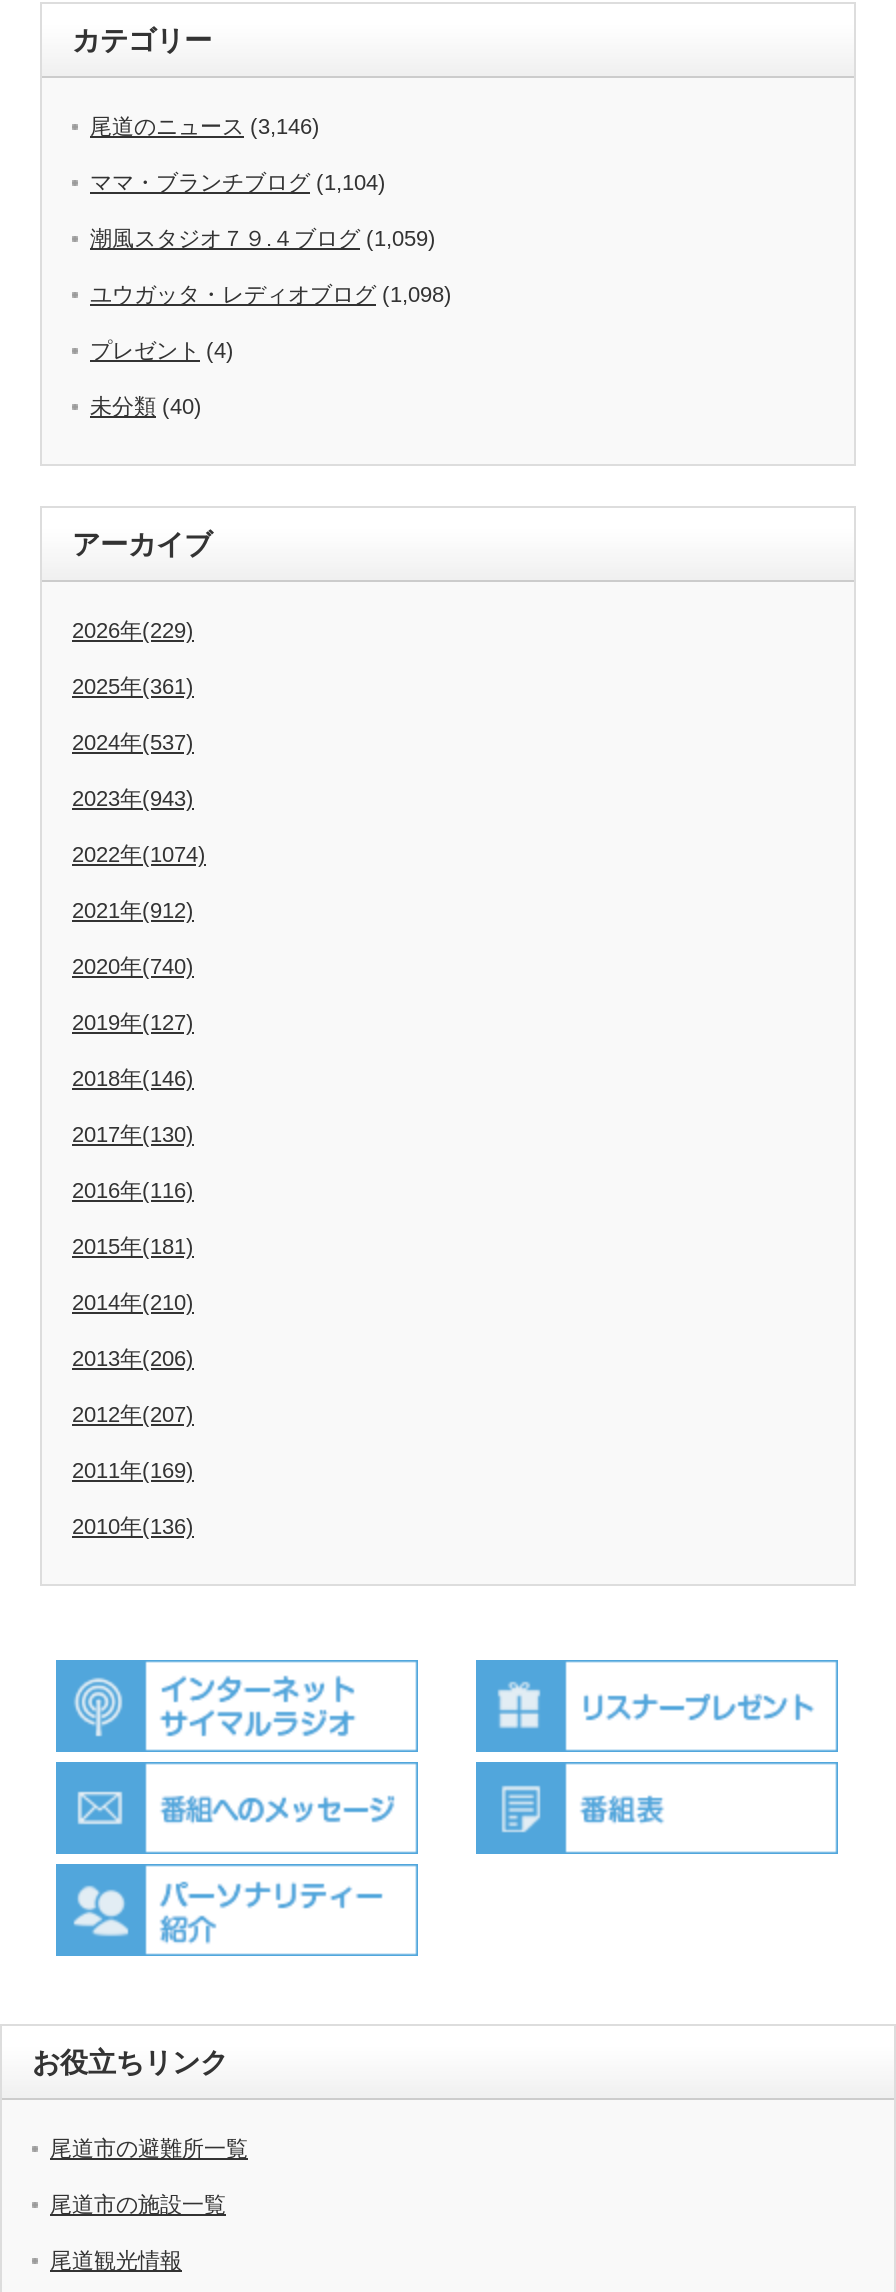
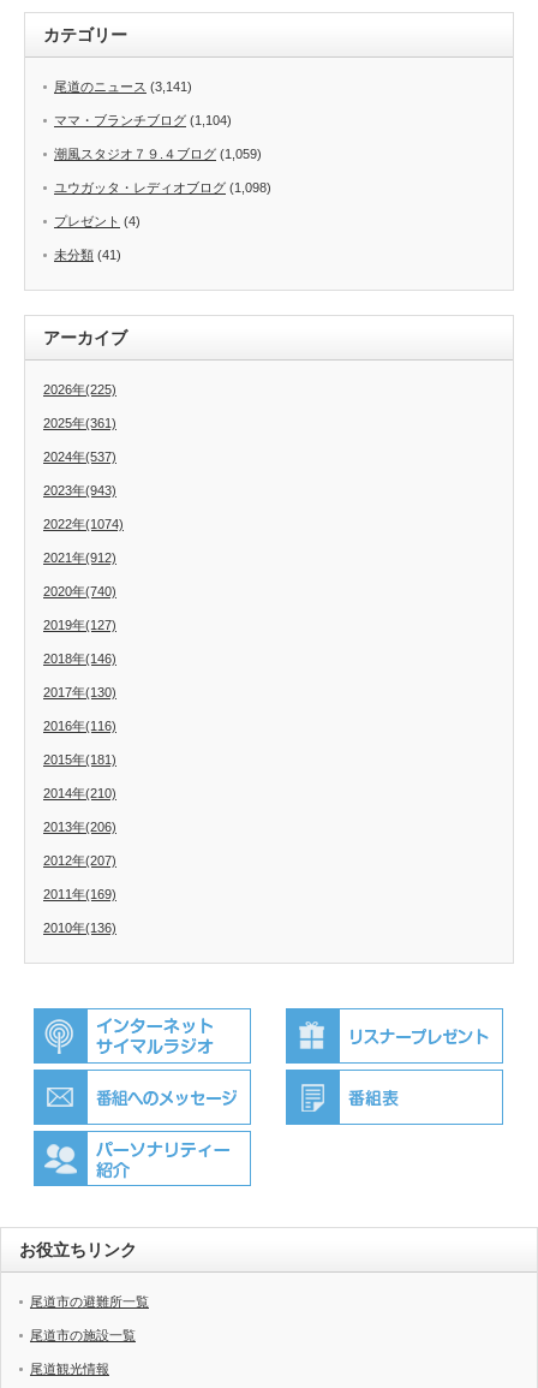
- 尾道のニュース(3,146)
+ 尾道のニュース(3,141)

- 未分類(40)
+ 未分類(41)

- 2026年(229)
+ 2026年(225)
